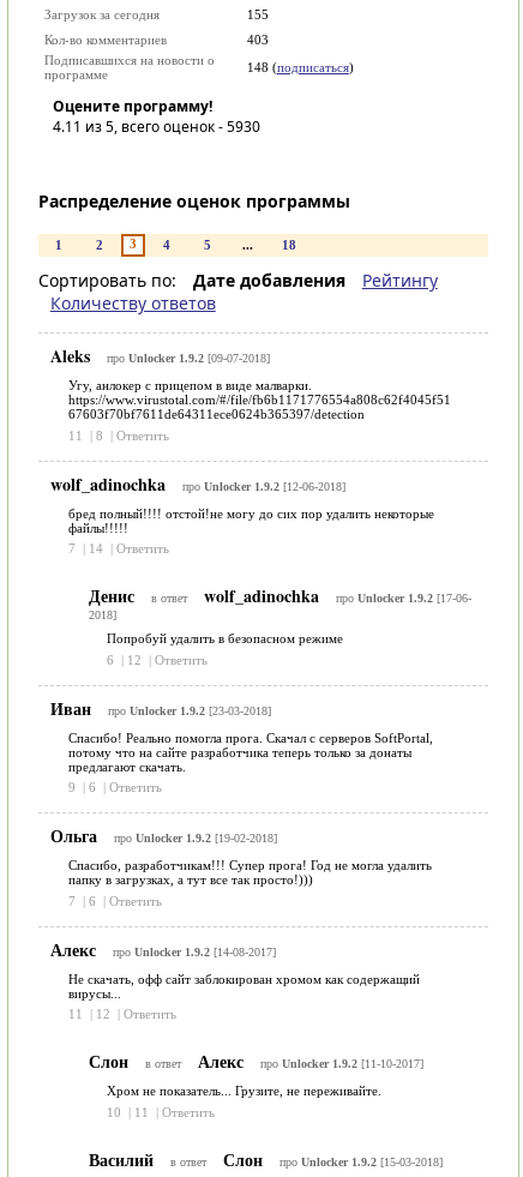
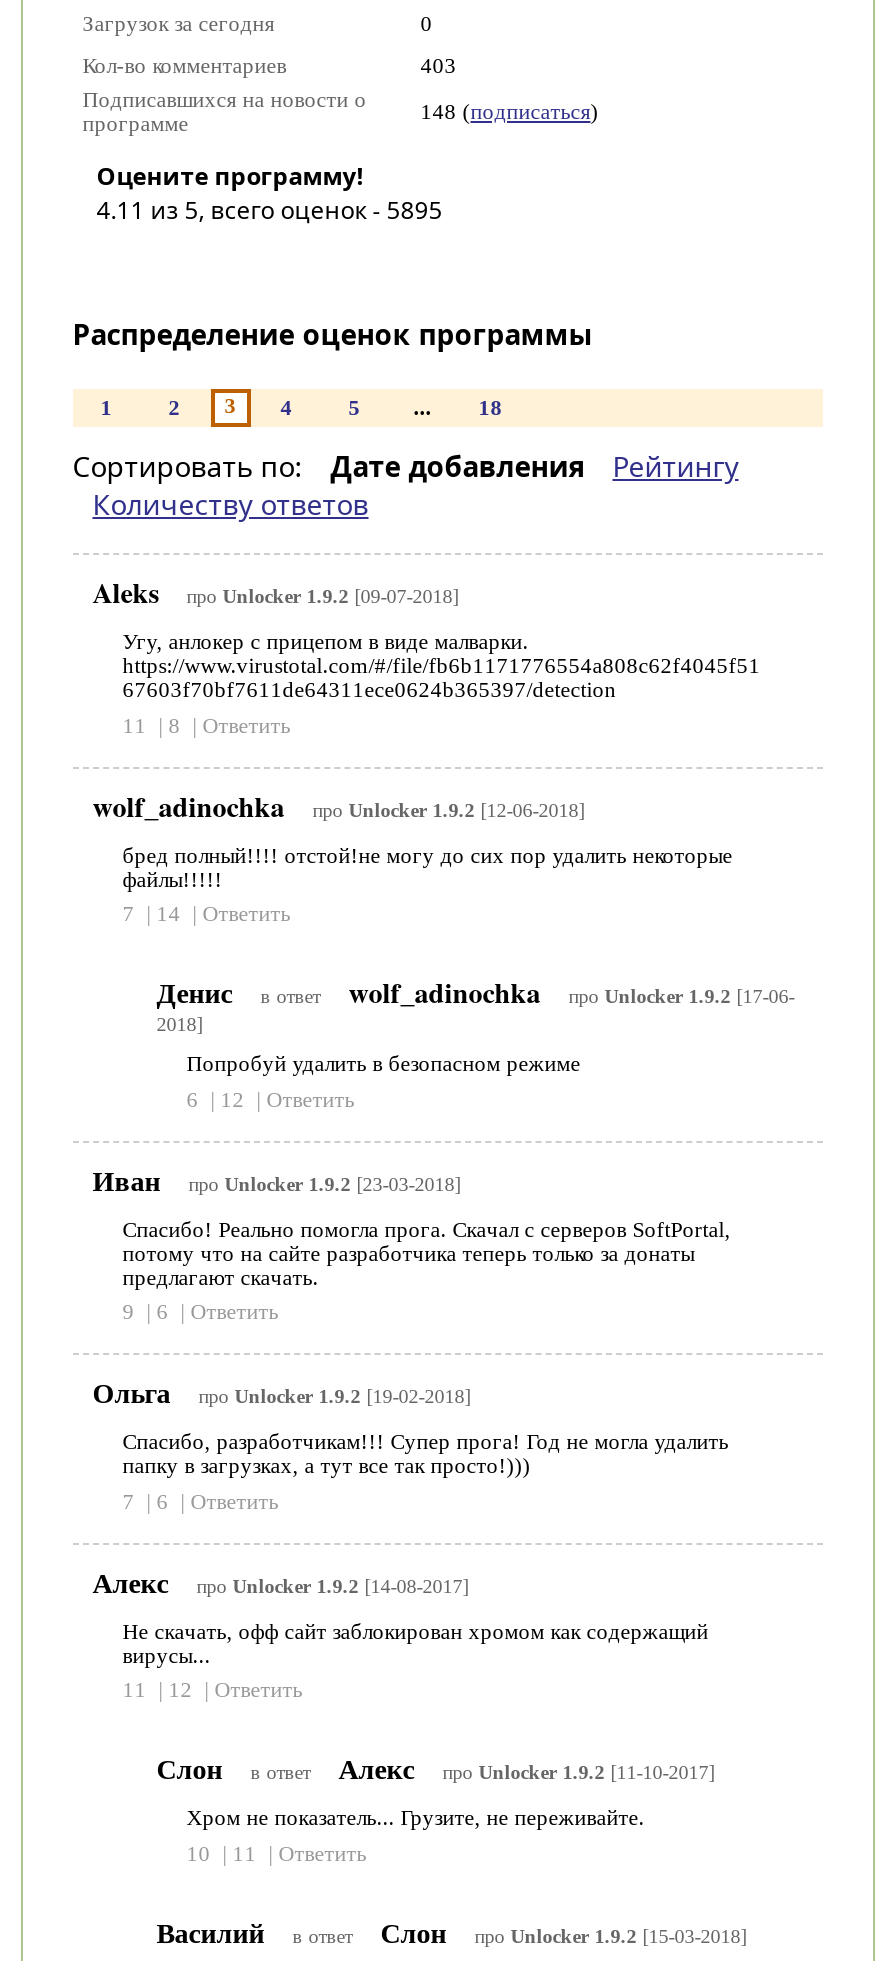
- 155
+ 0

- 4.11 из 5, всего оценок - 5930
+ 4.11 из 5, всего оценок - 5895
